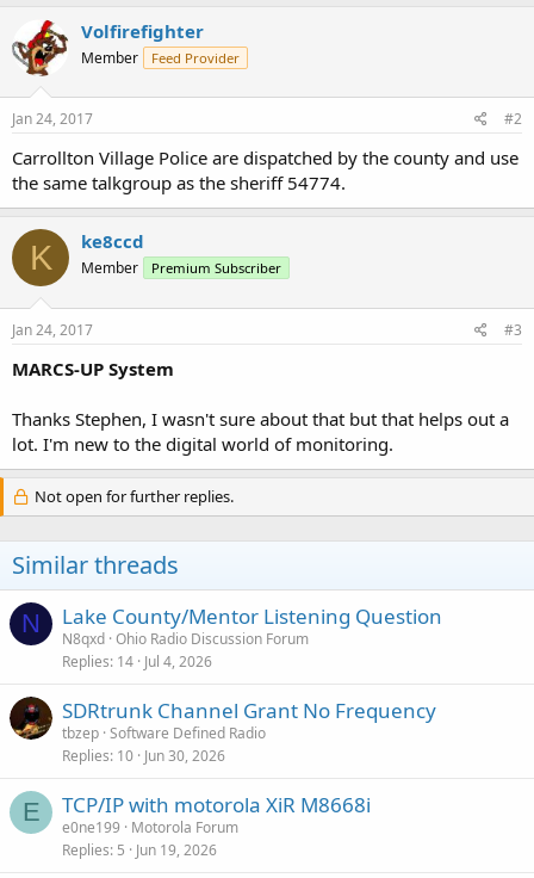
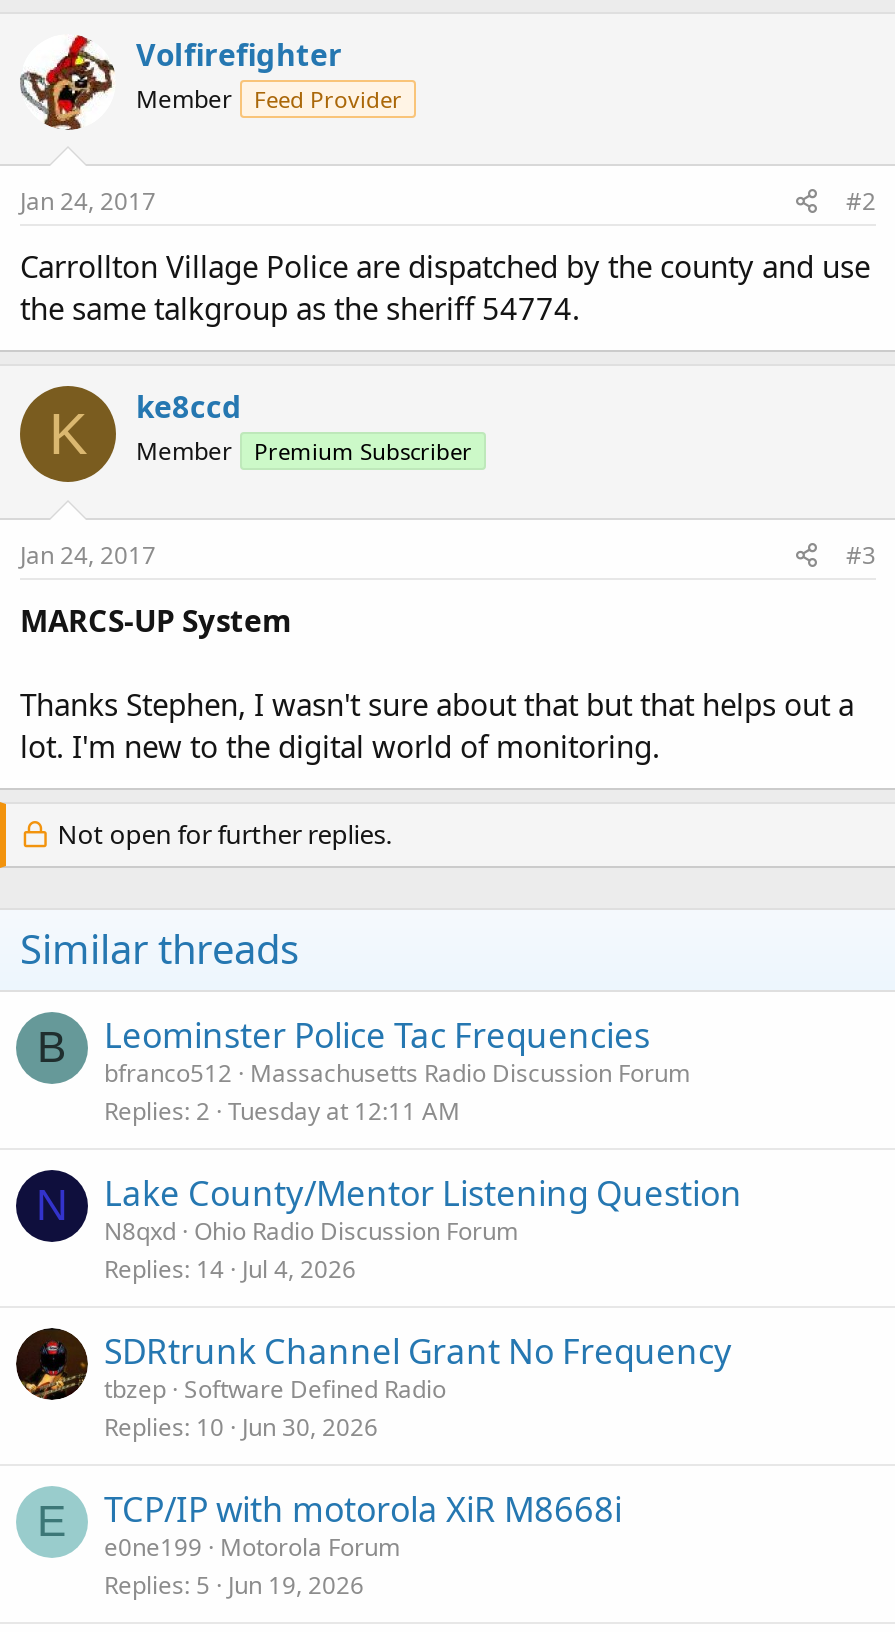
+ B
+ Leominster Police Tac Frequencies
+ bfranco512 Massachusetts Radio Discussion Forum
+ Replies 2 Tuesday at 12:11 AM
